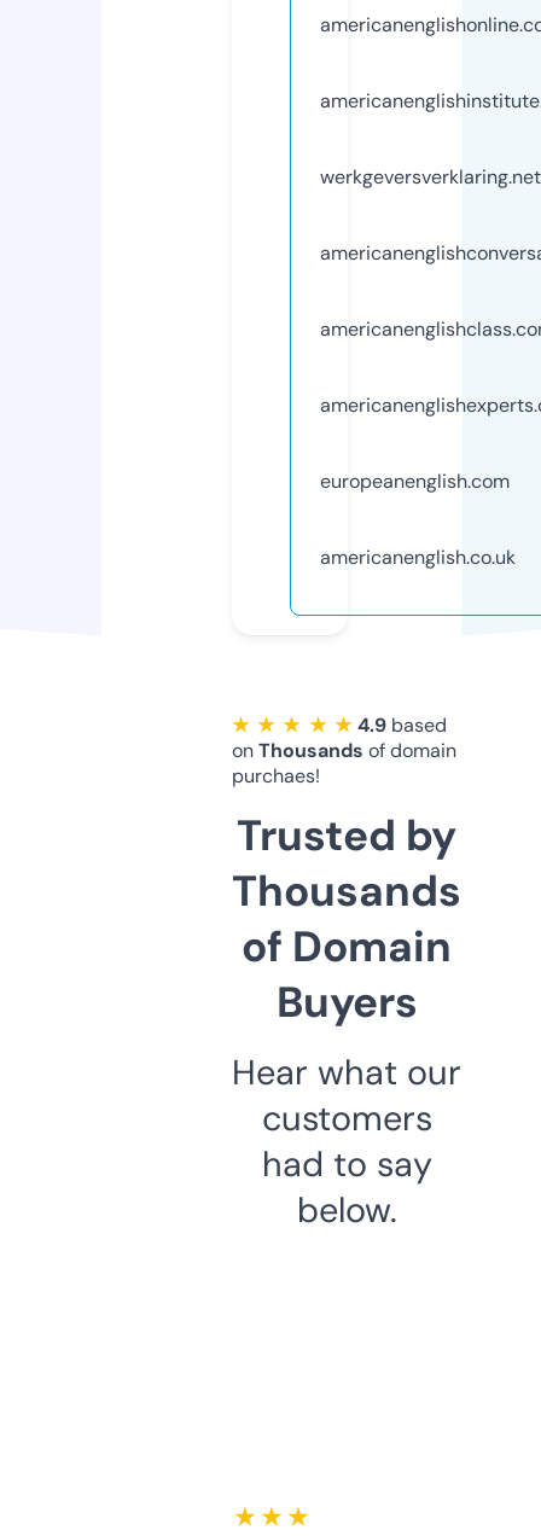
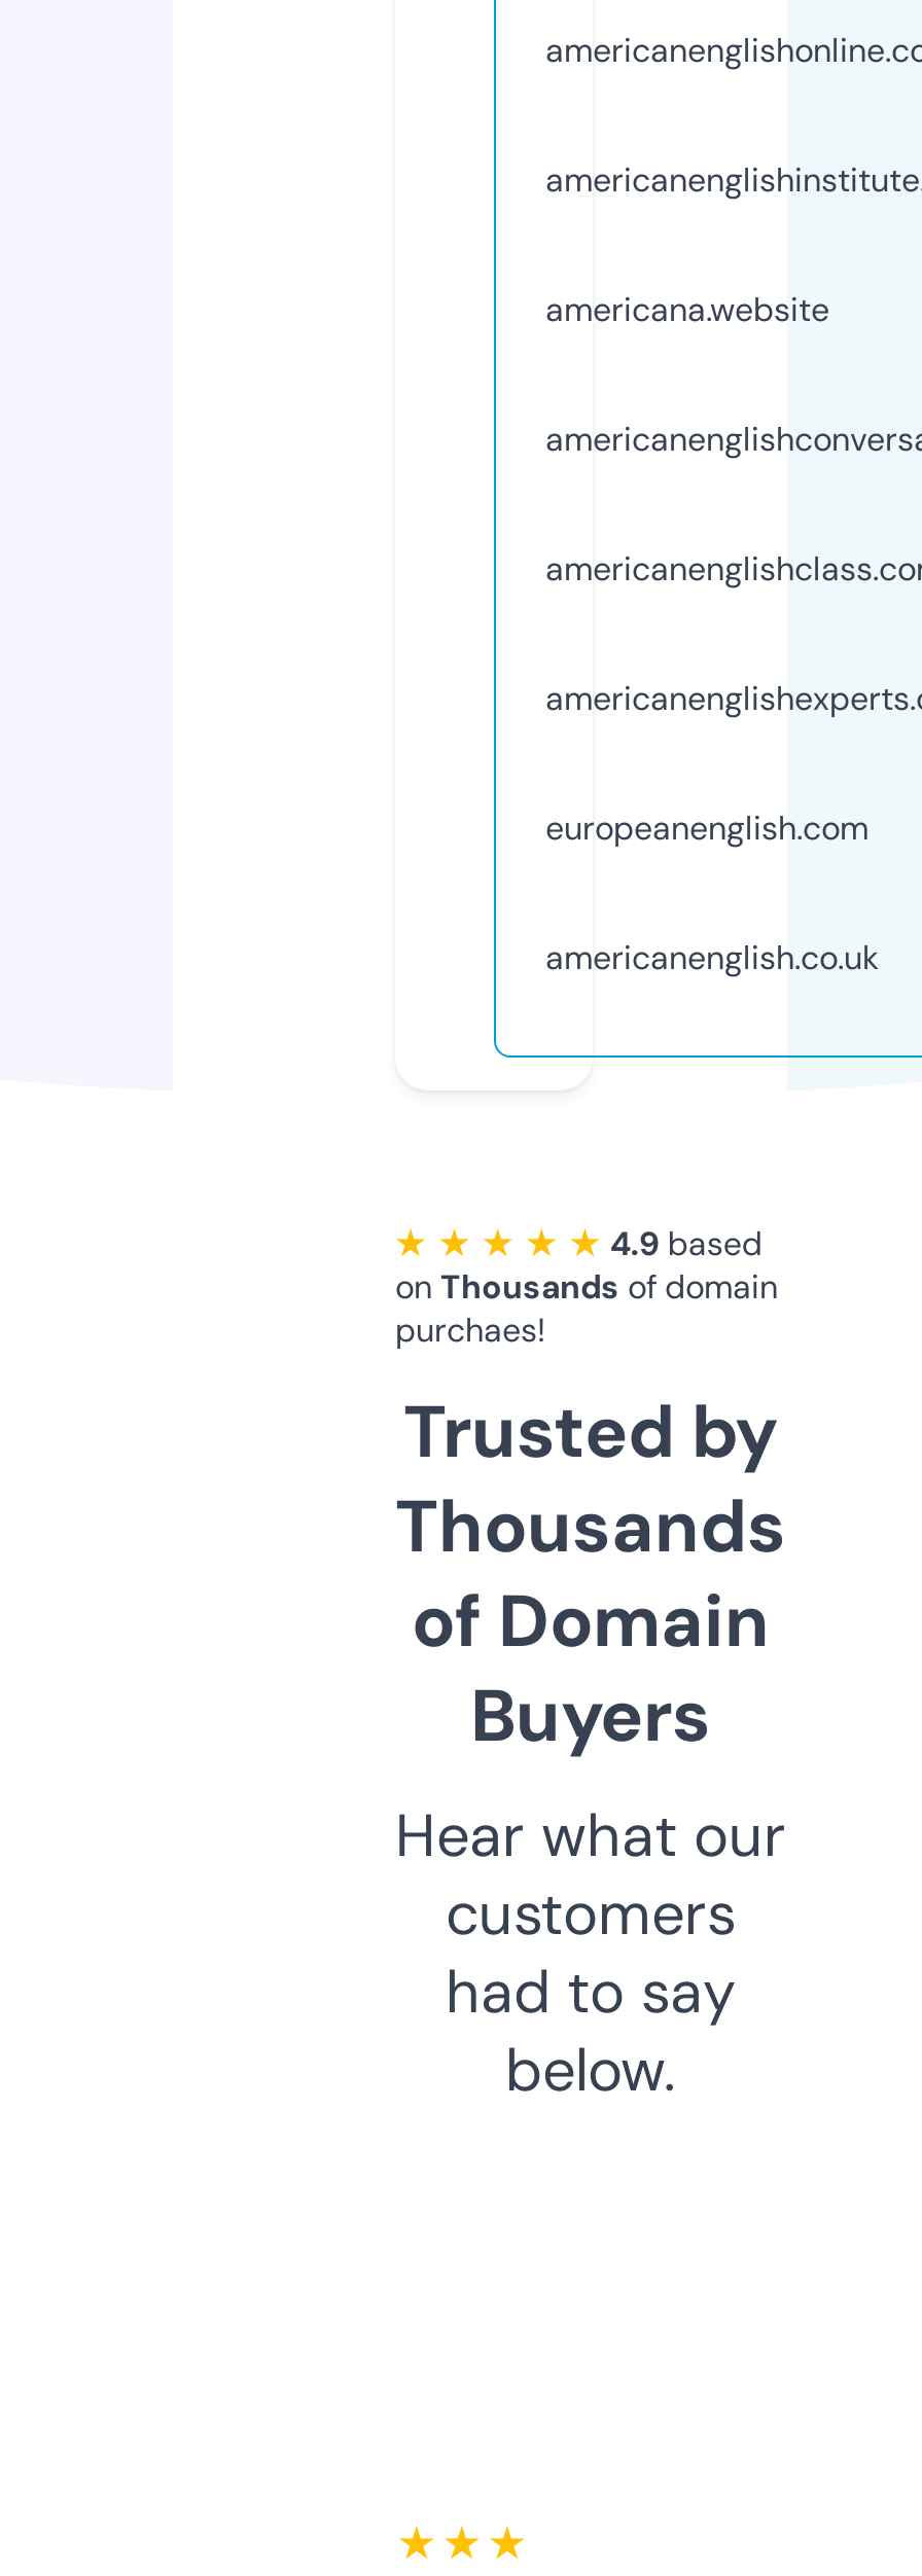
- werkgeversverklaring.net
+ americana.website
